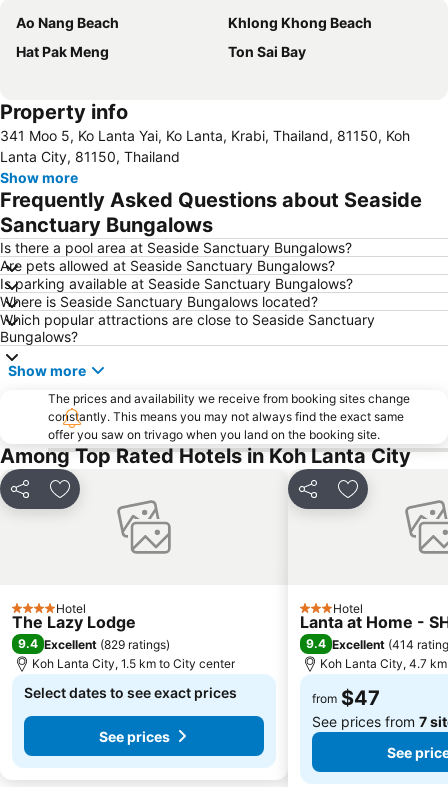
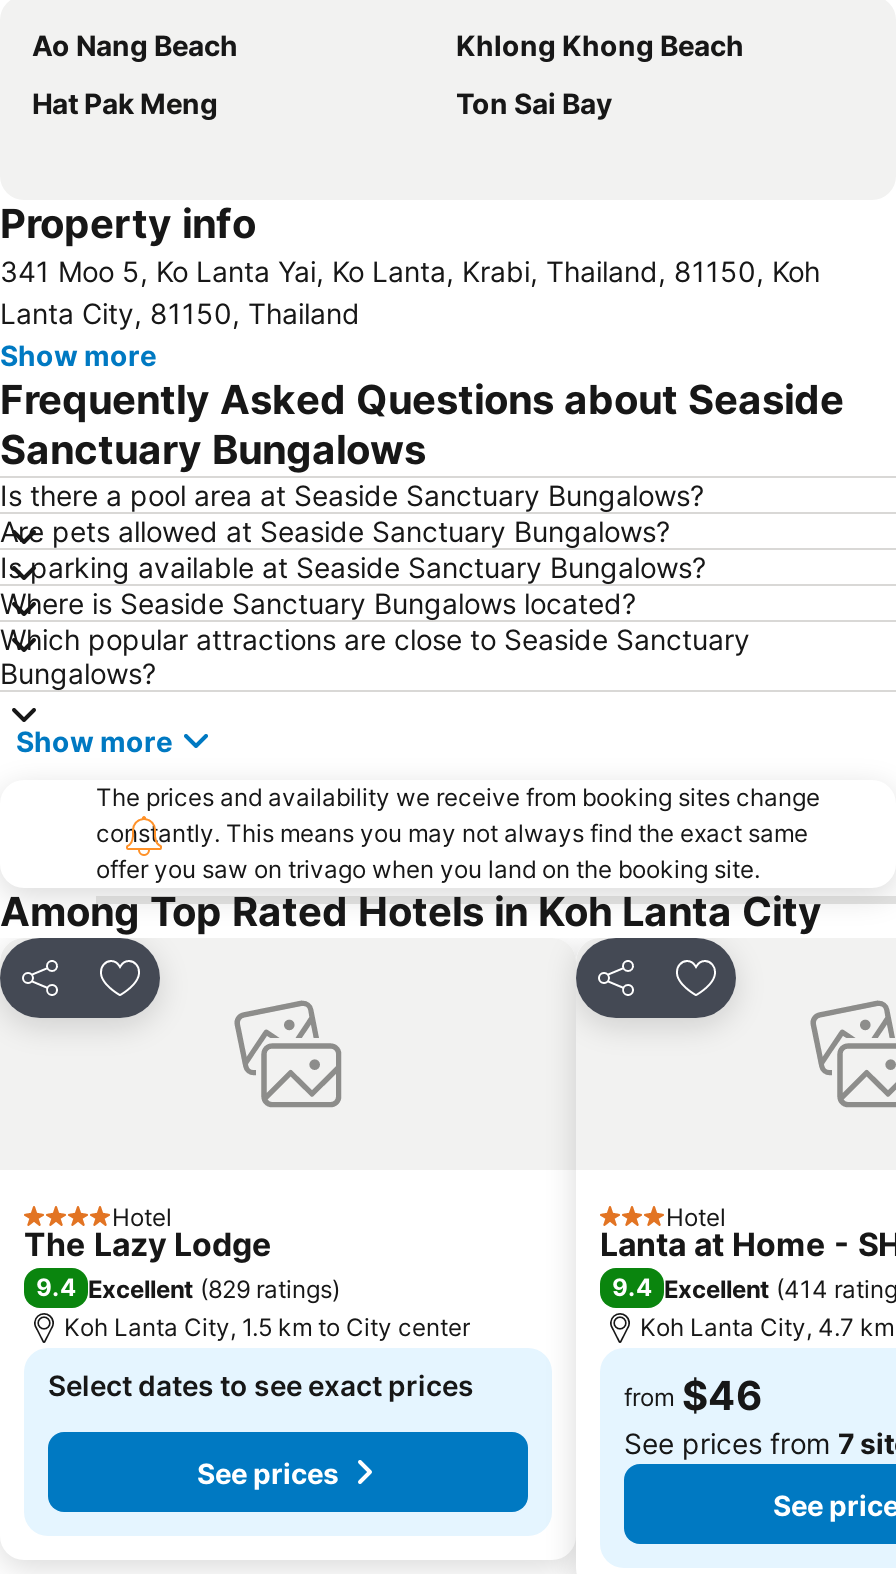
- from $47
+ from $46
